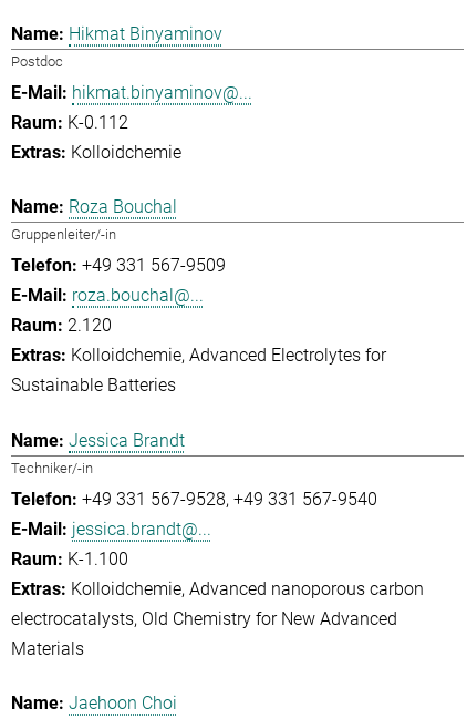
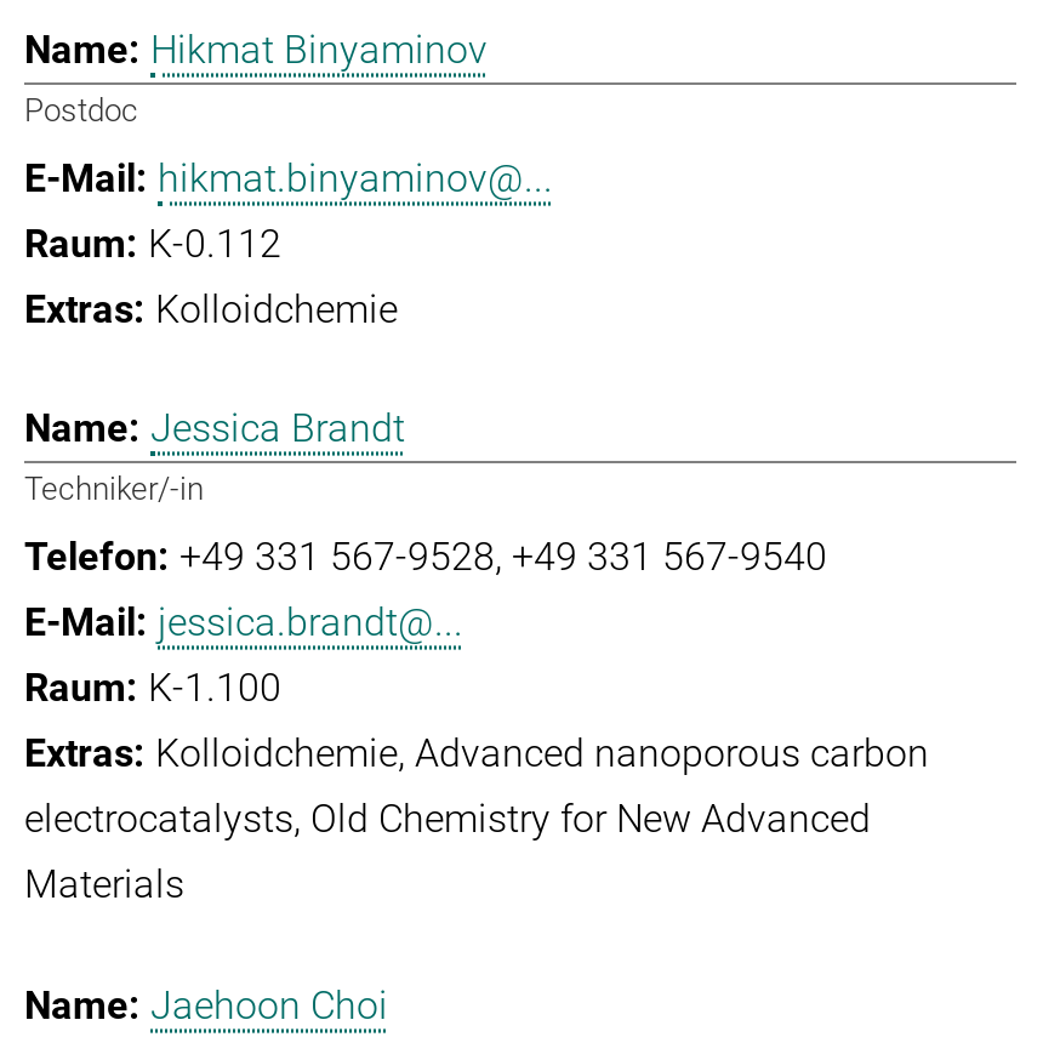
- Roza Bouchal
- Gruppenleiter/-in
- +49 331 567-9509
- roza.bouchal@...
- 2.120
- Kolloidchemie Advanced Electrolytes for
- Sustainable Batteries
